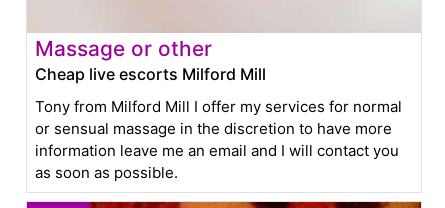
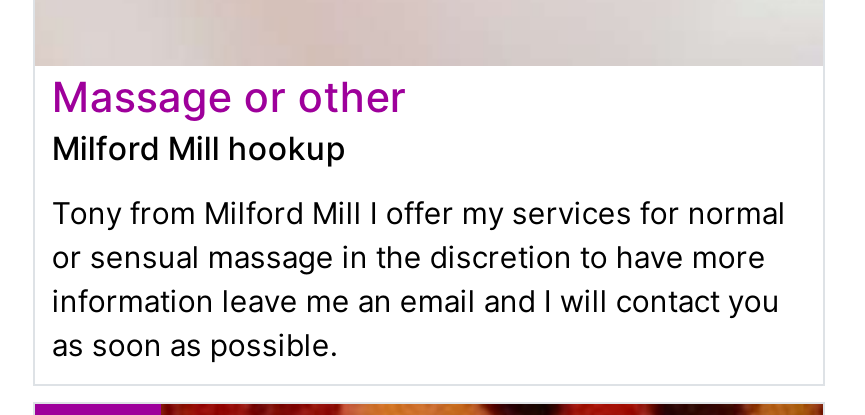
- Cheap live escorts Milford Mill
+ Milford Mill hookup
